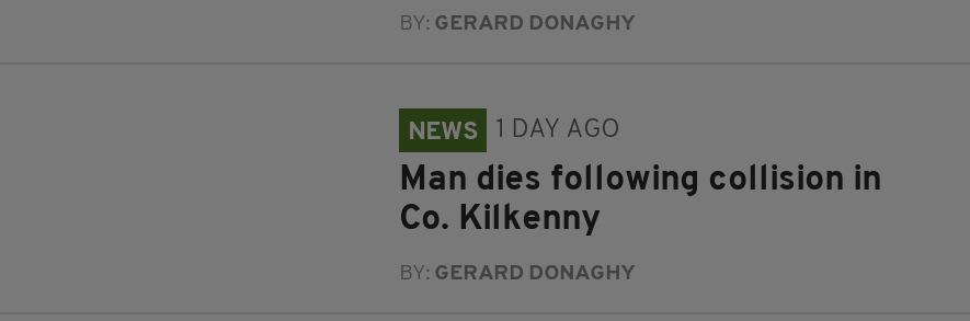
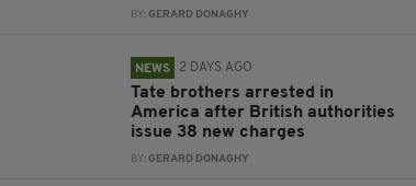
- NEWS 1 DAY AGO
+ NEWS 2 DAYS AGO

- Man dies following collision in
- Co. Kilkenny
+ Tate brothers arrested in
+ America after British authorities
+ issue 38 new charges
